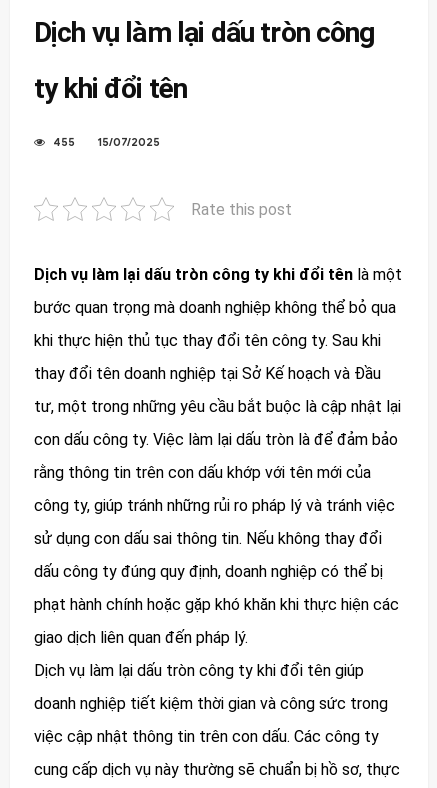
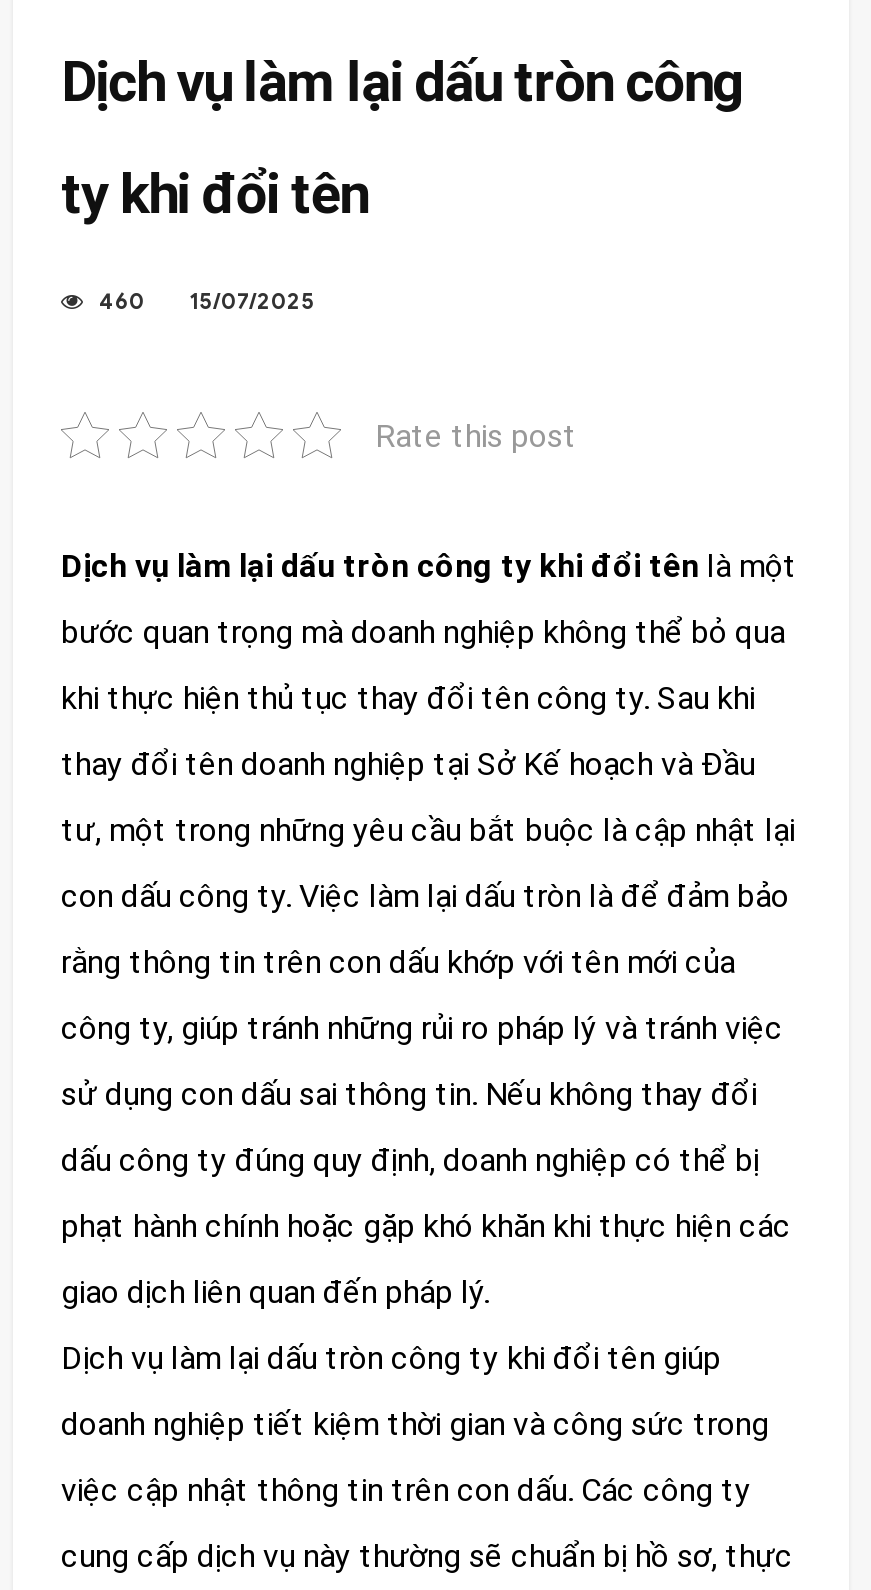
- 455 15/07/2025
+ 460 15/07/2025
